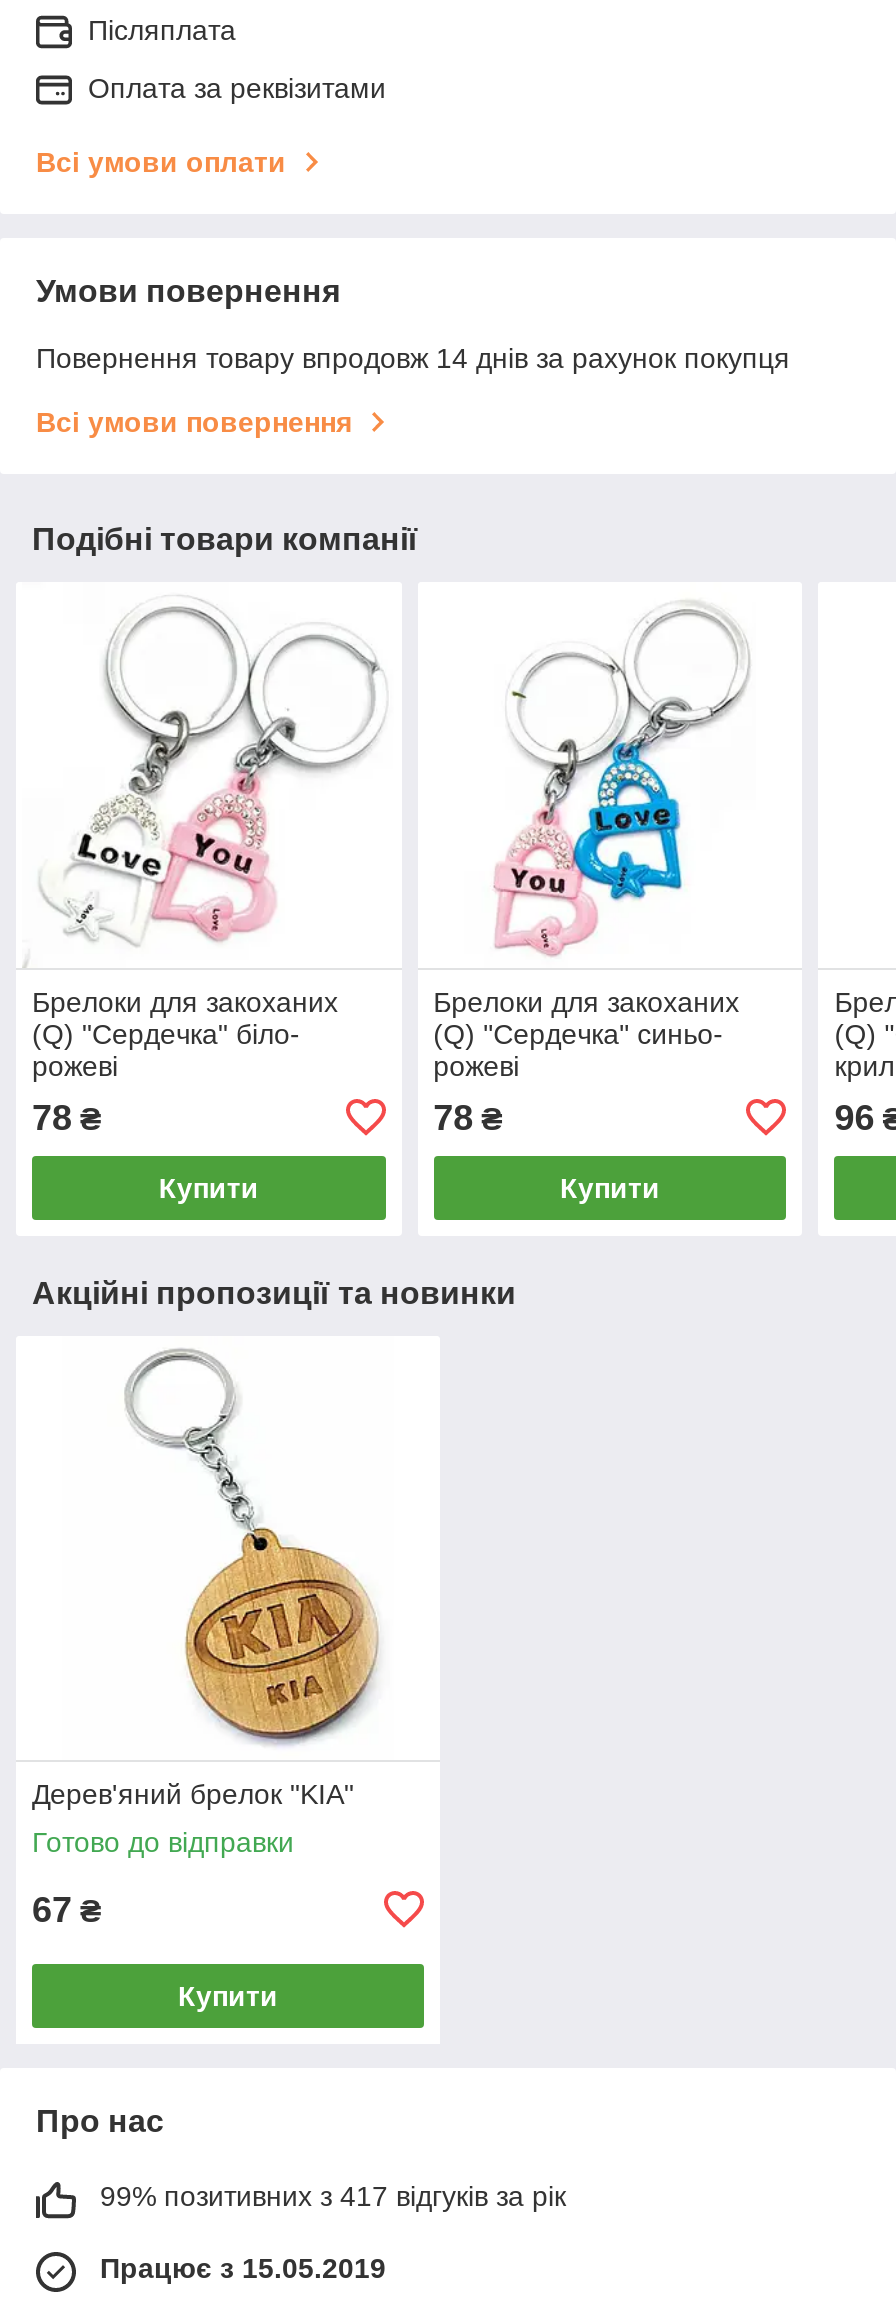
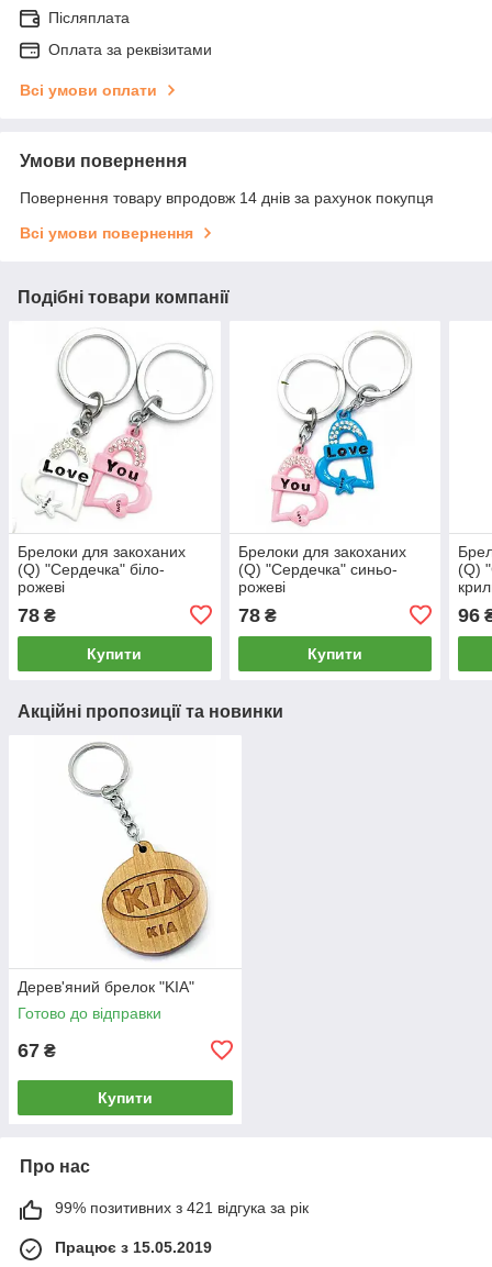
- 99% позитивних з 417 відгуків за рік
+ 99% позитивних з 421 відгука за рік
